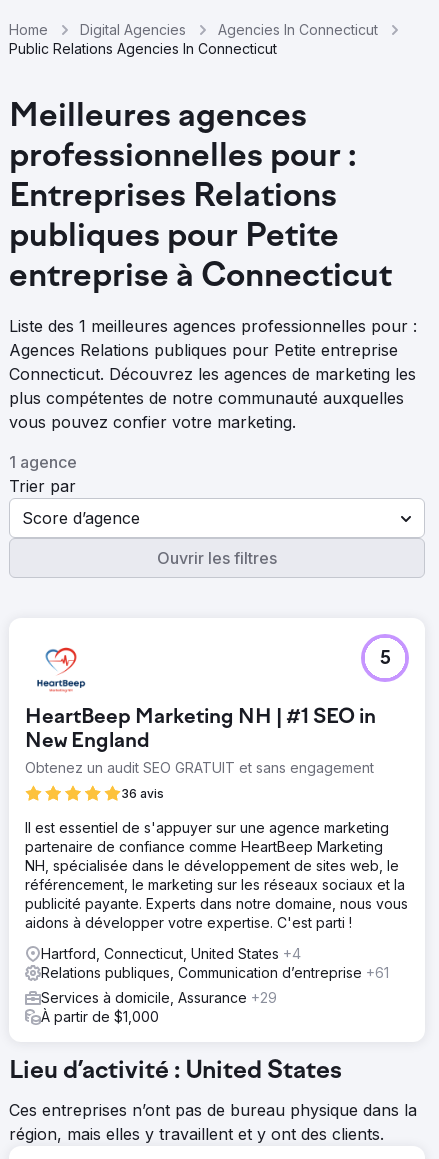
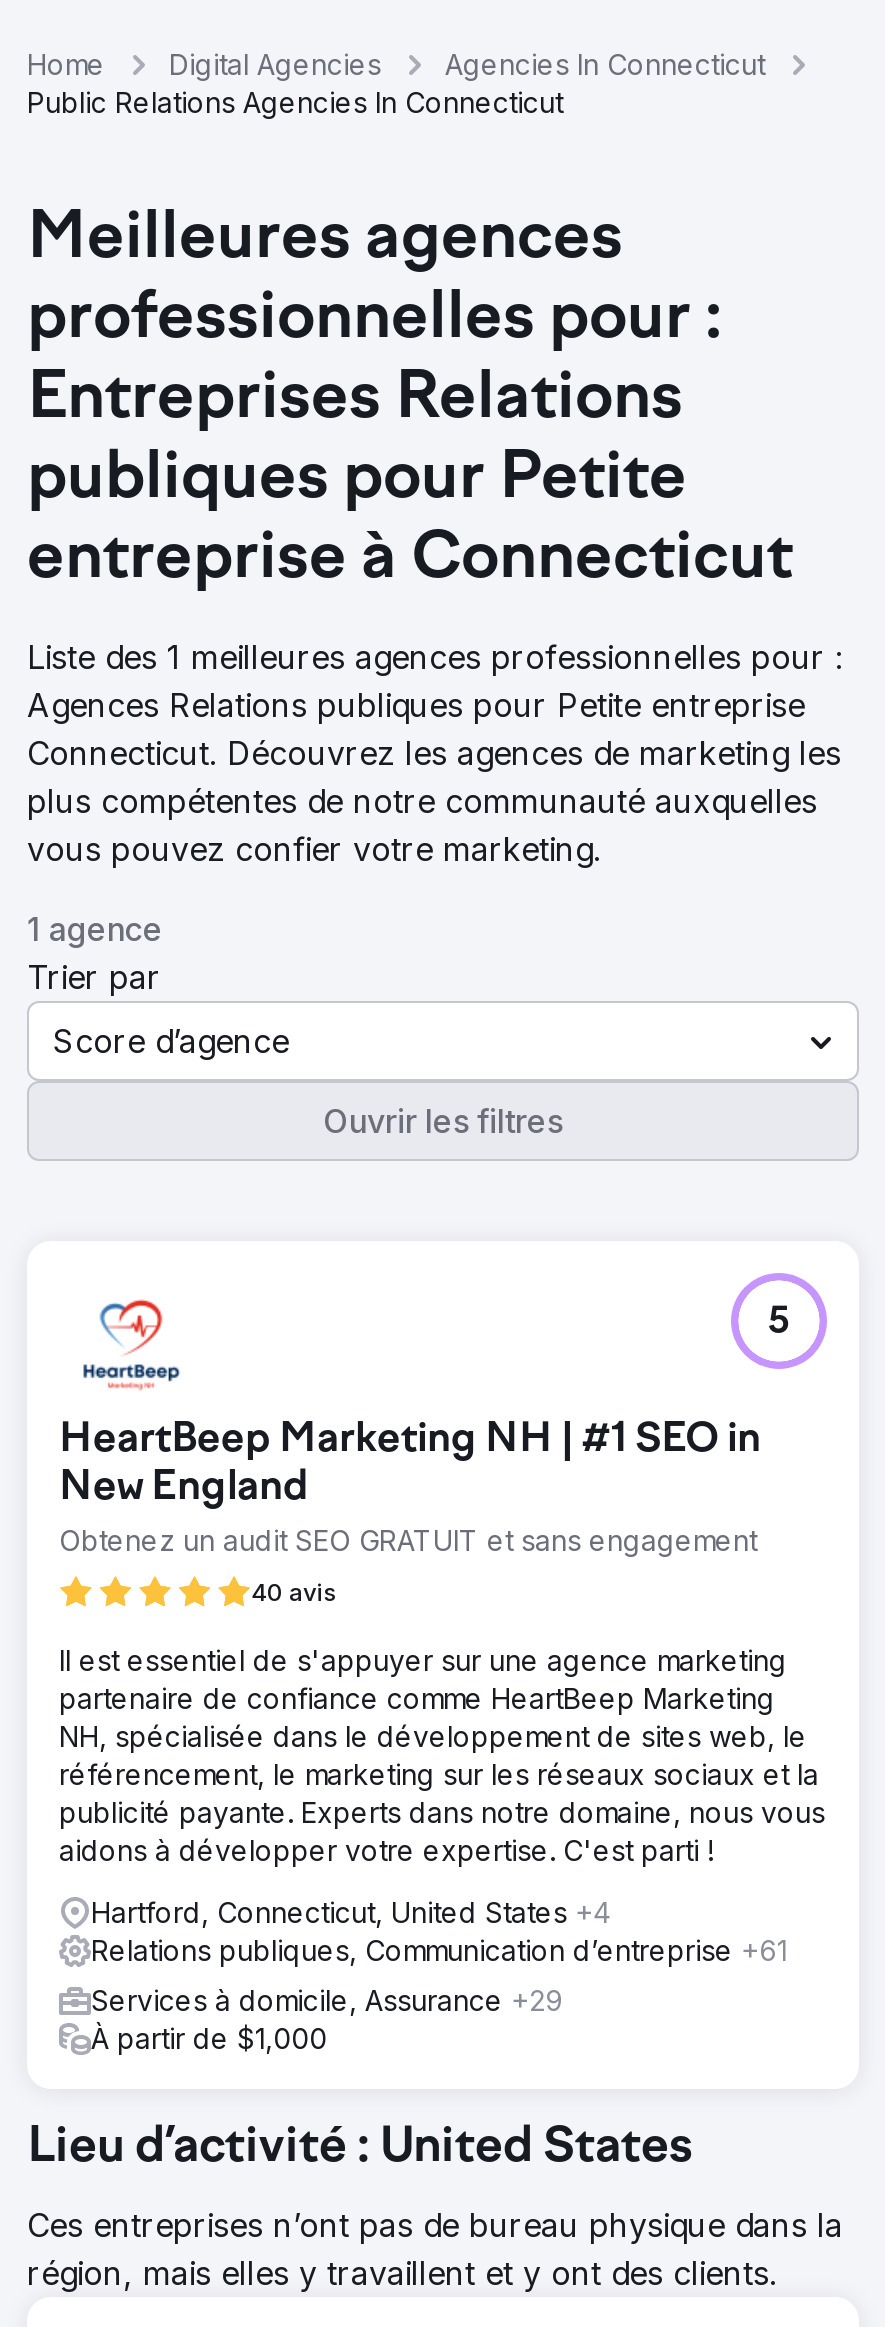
- 36 avis
+ 40 avis
